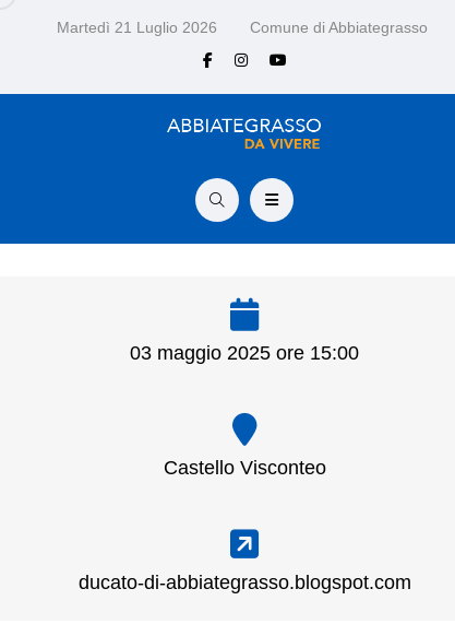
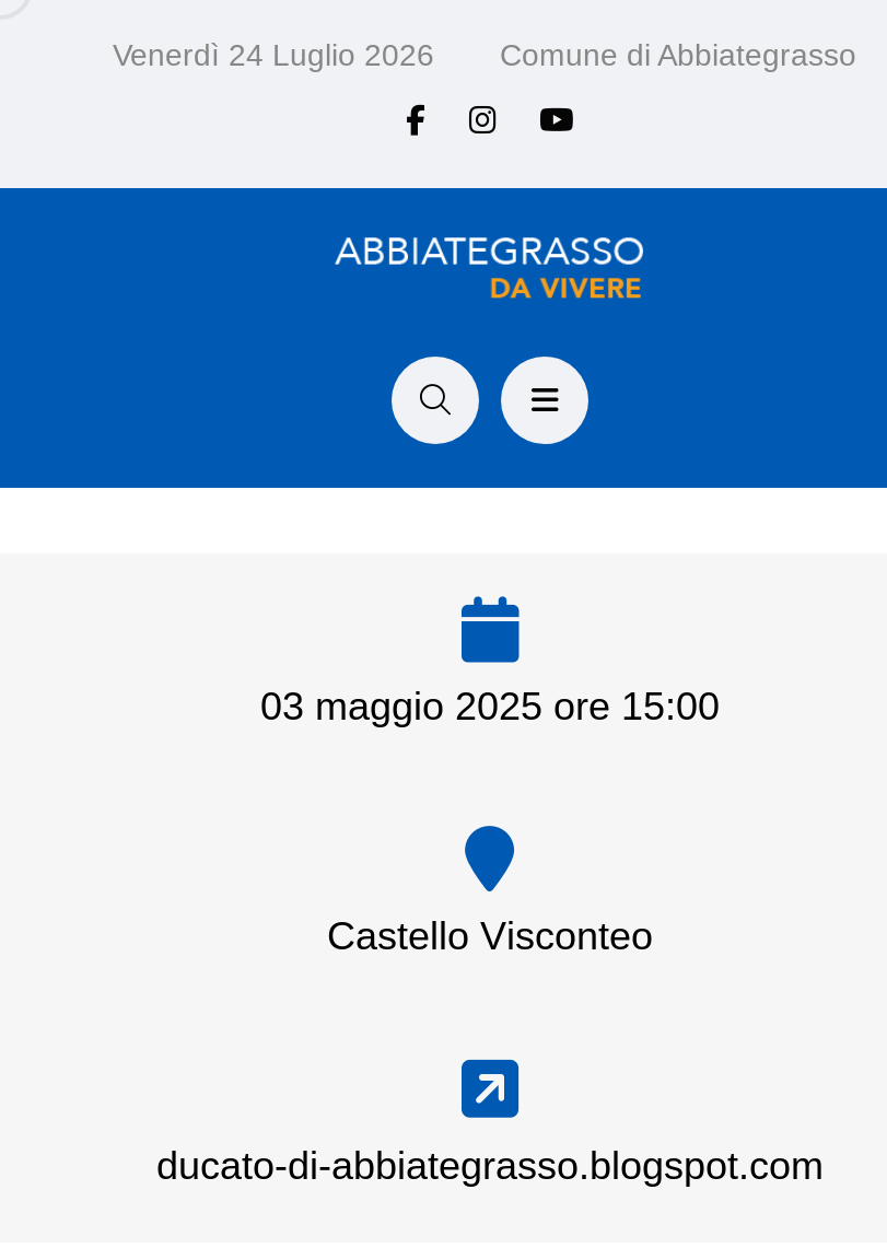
- Martedì 21 Luglio 2026
+ Venerdì 24 Luglio 2026
